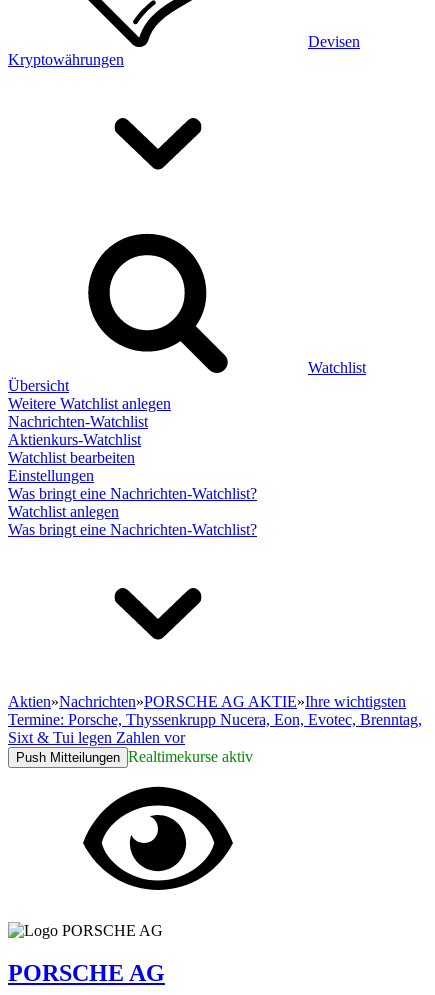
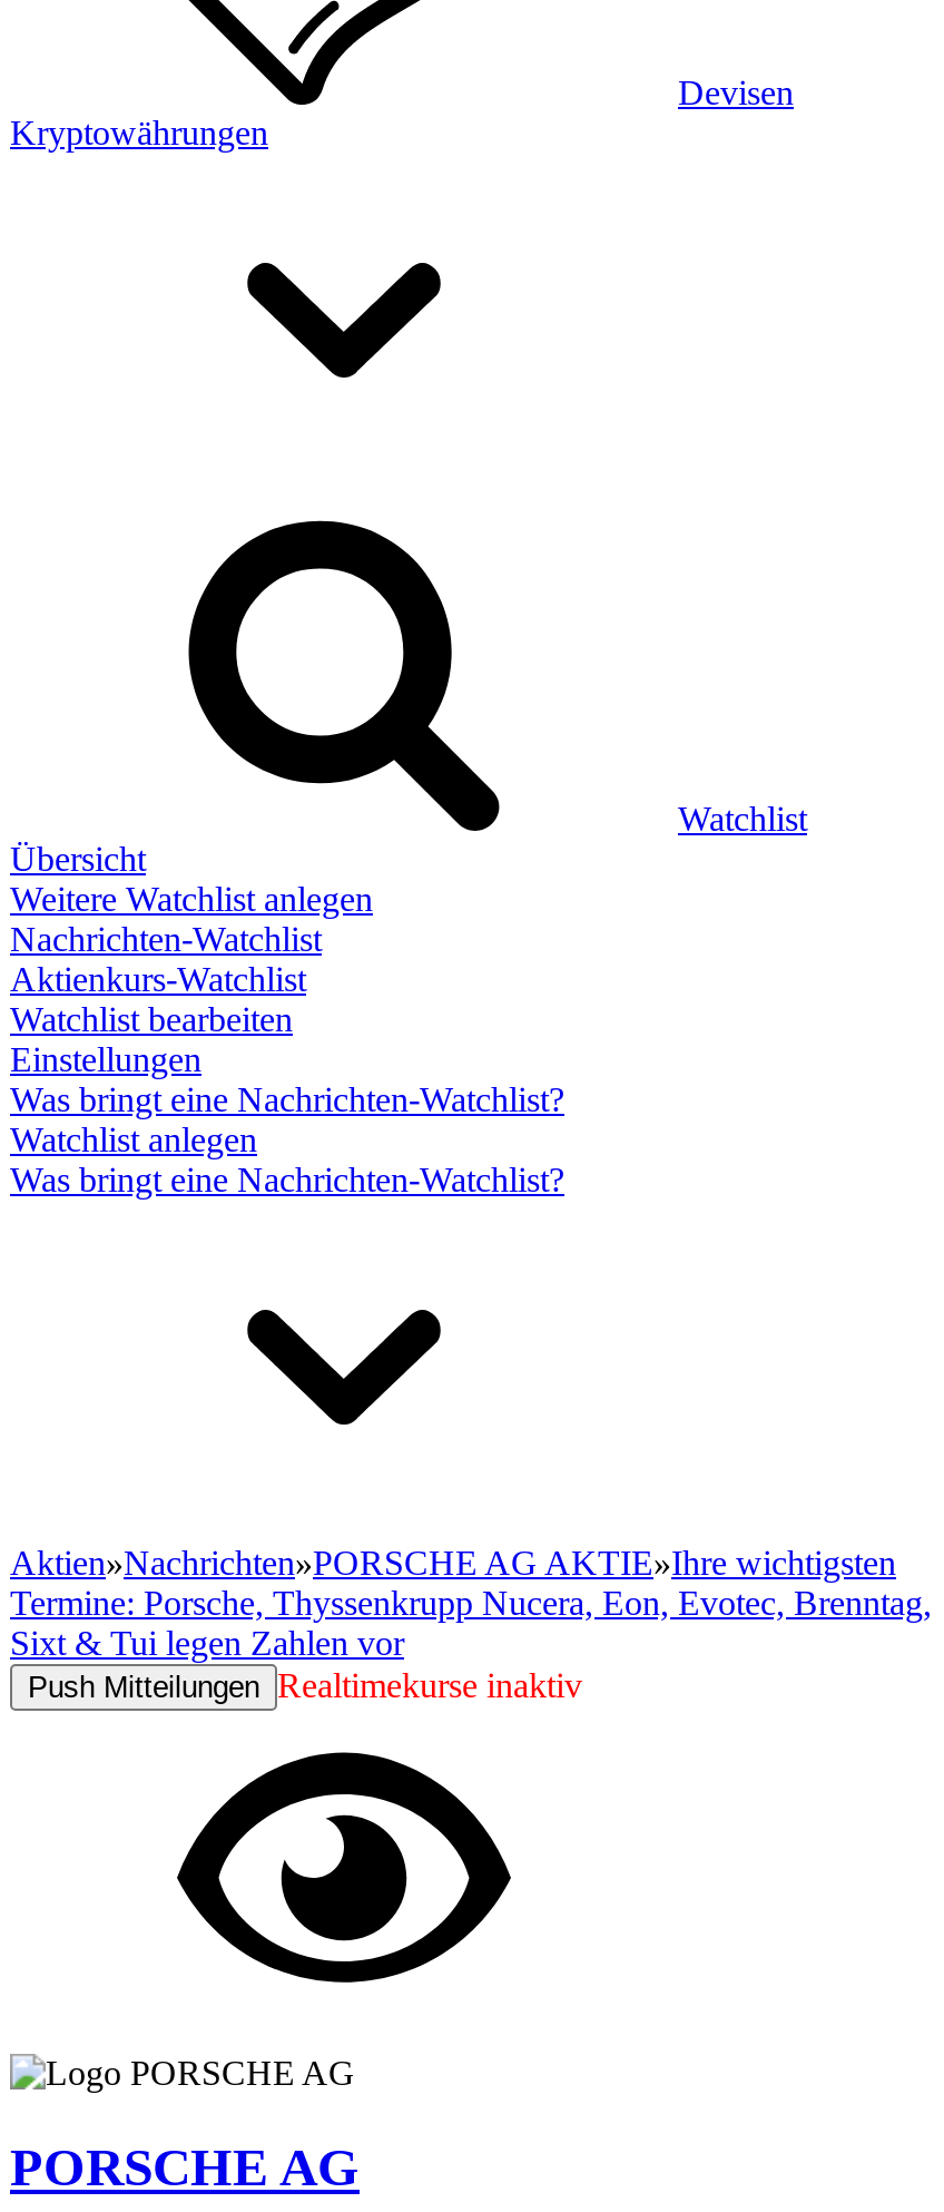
- Push Mitteilungen Realtimekurse aktiv
+ Push Mitteilungen Realtimekurse inaktiv
